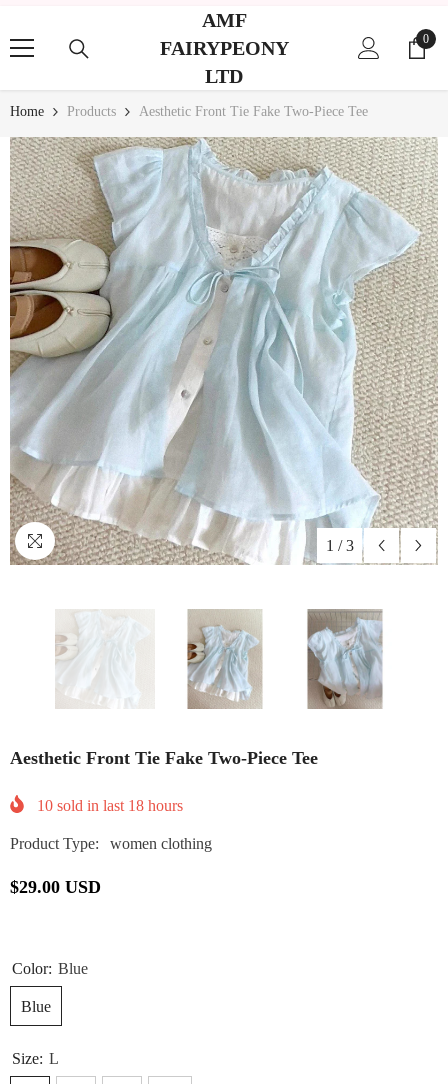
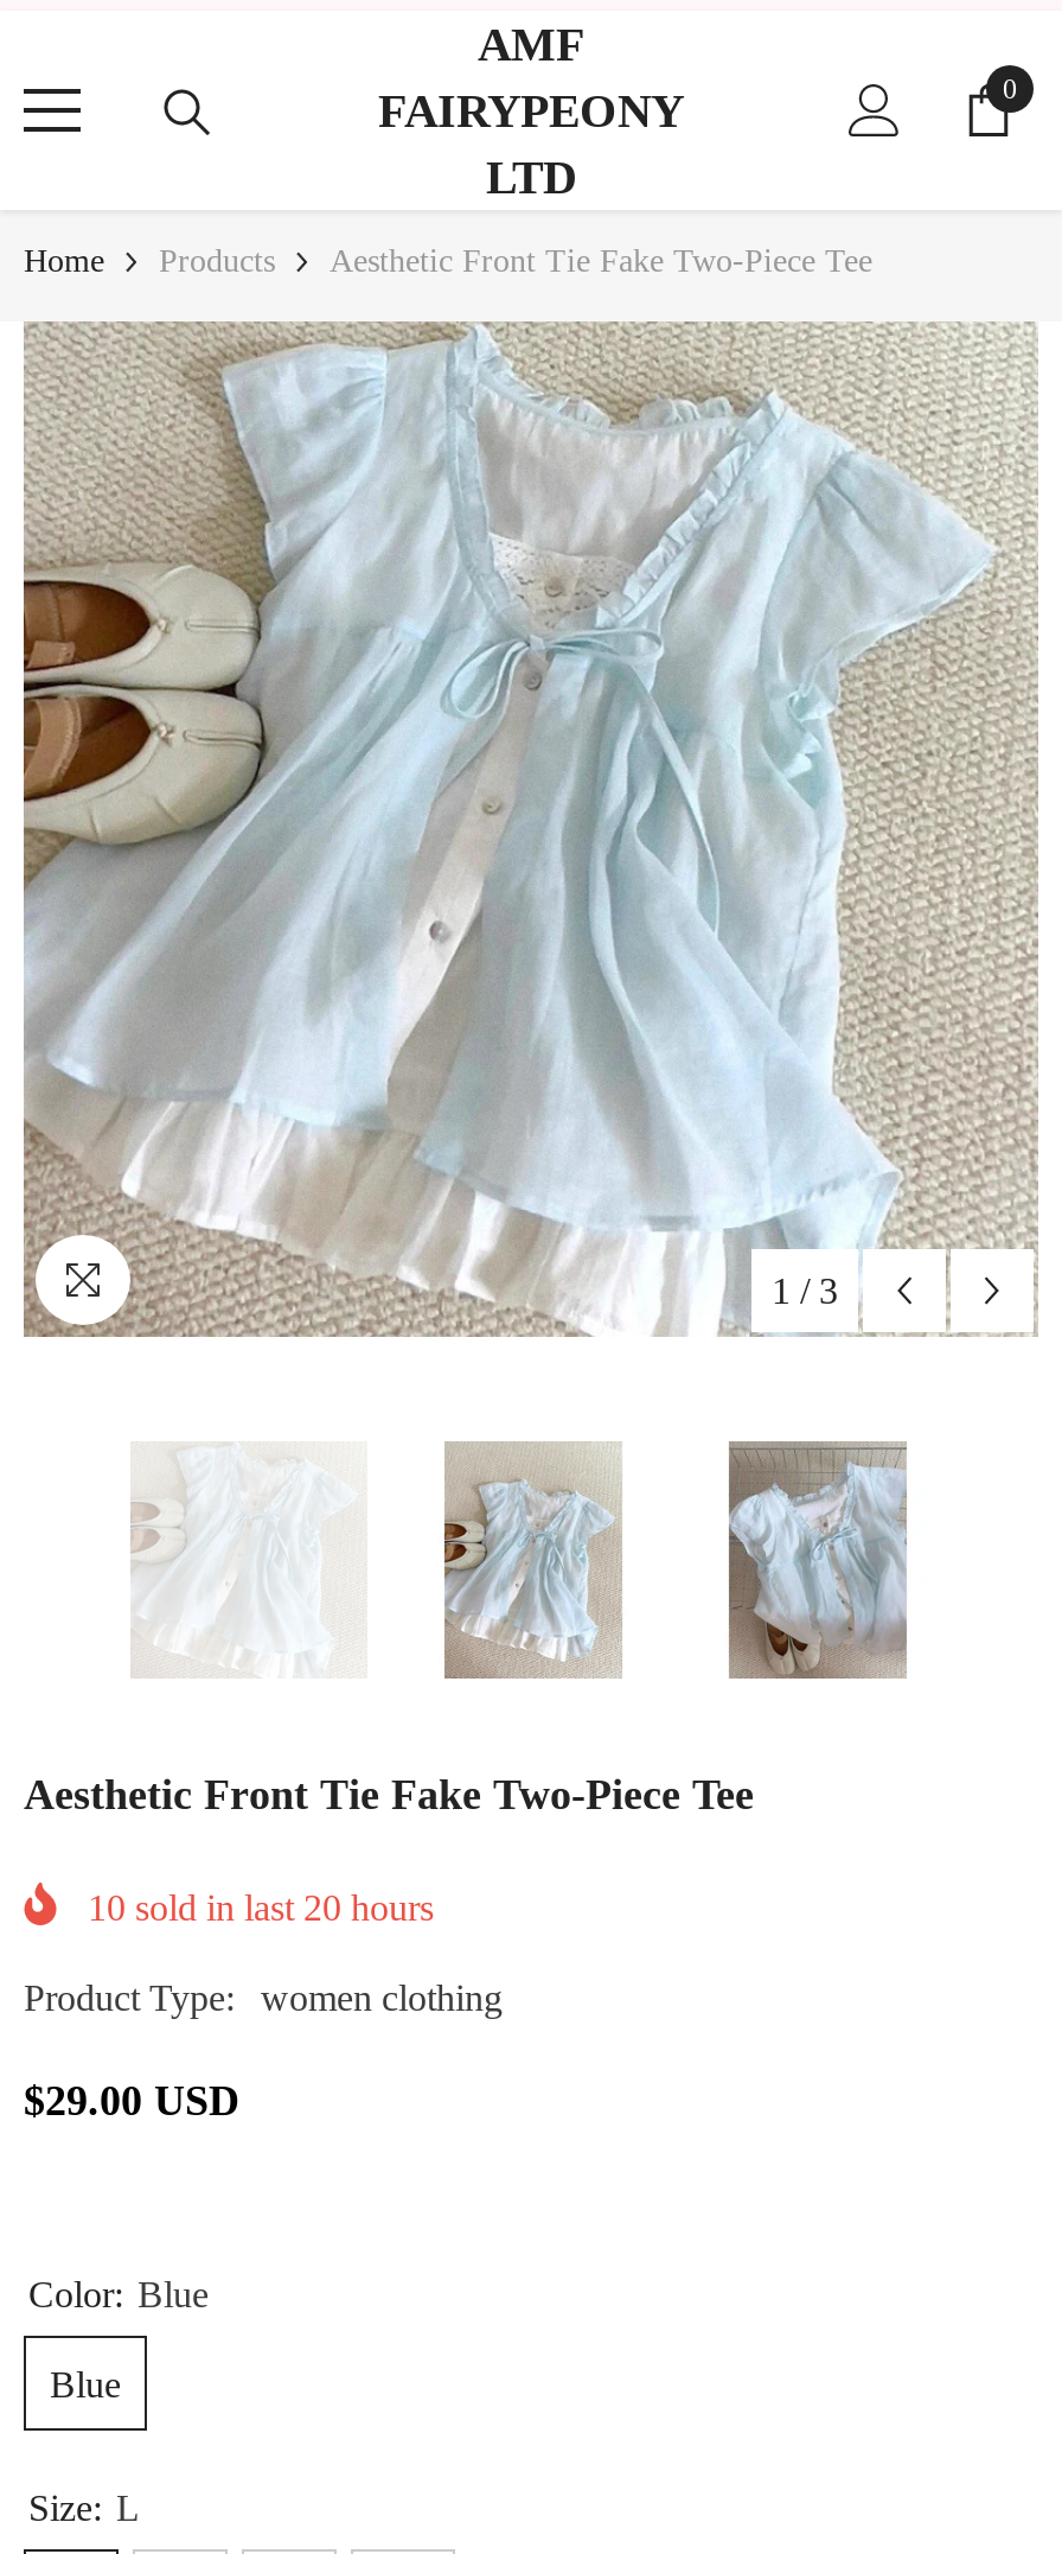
- 10 sold in last 18 hours
+ 10 sold in last 20 hours
